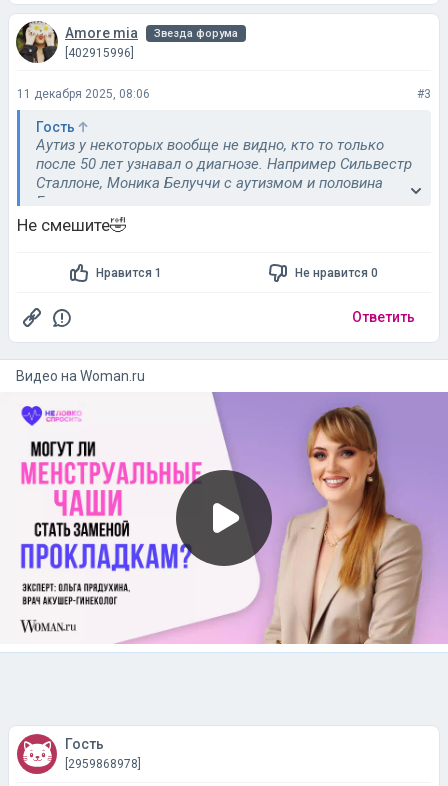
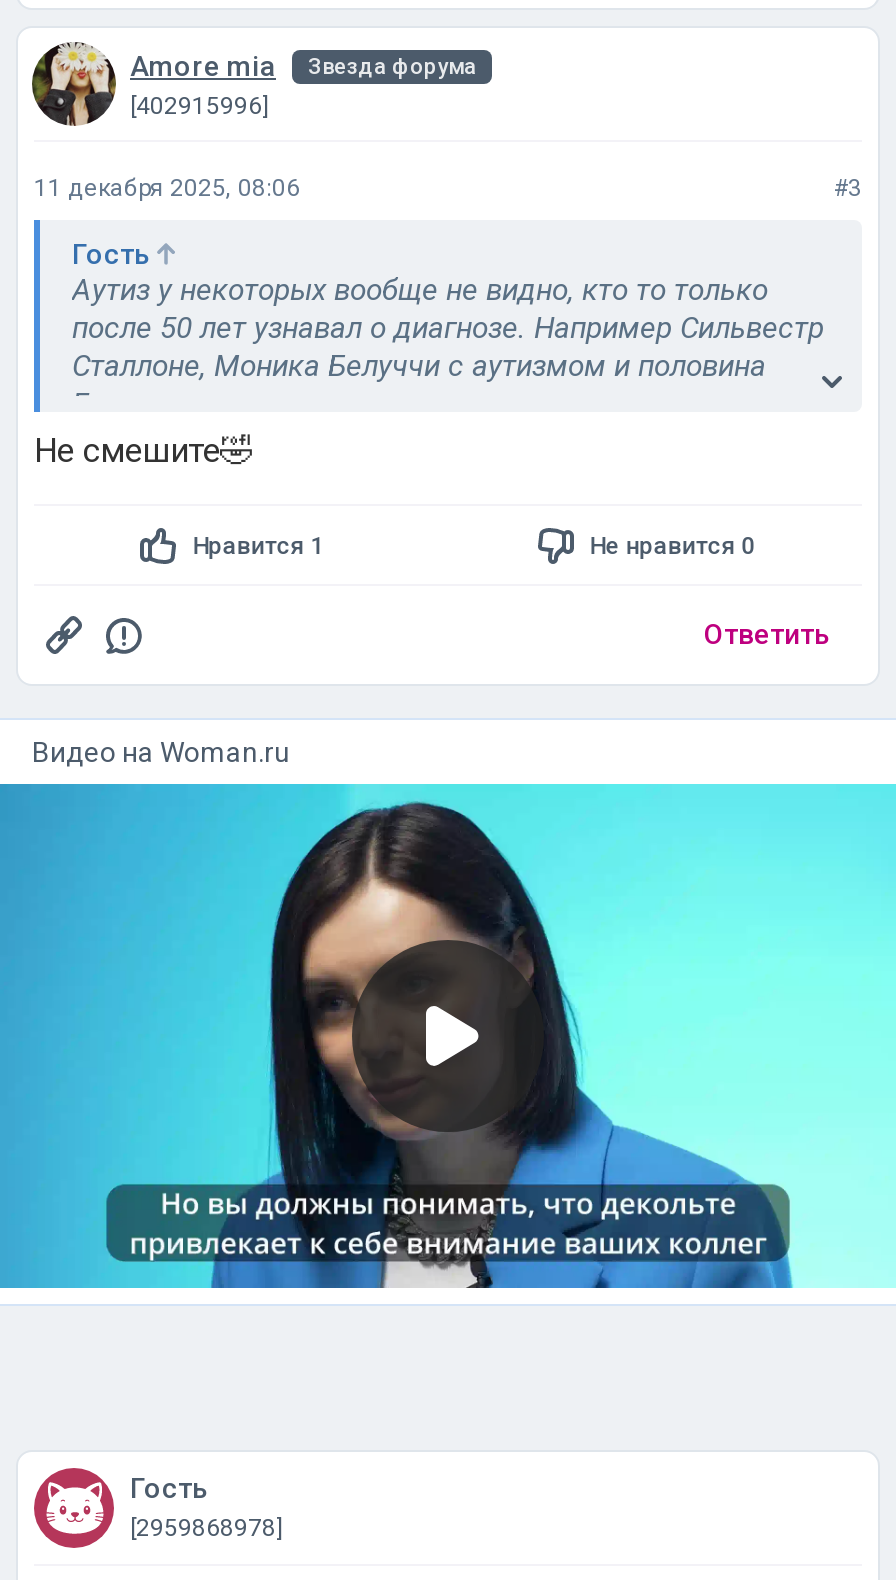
- [image]
+ [image]
